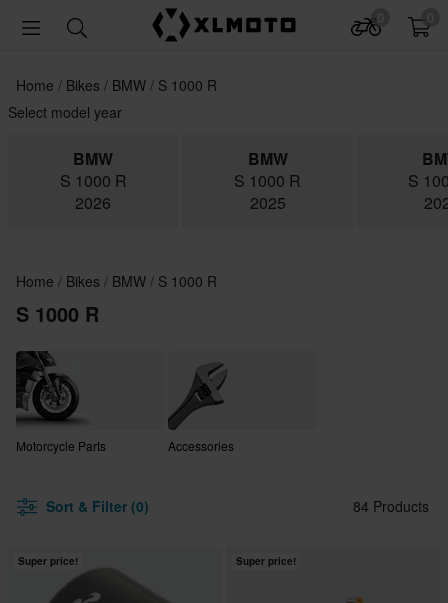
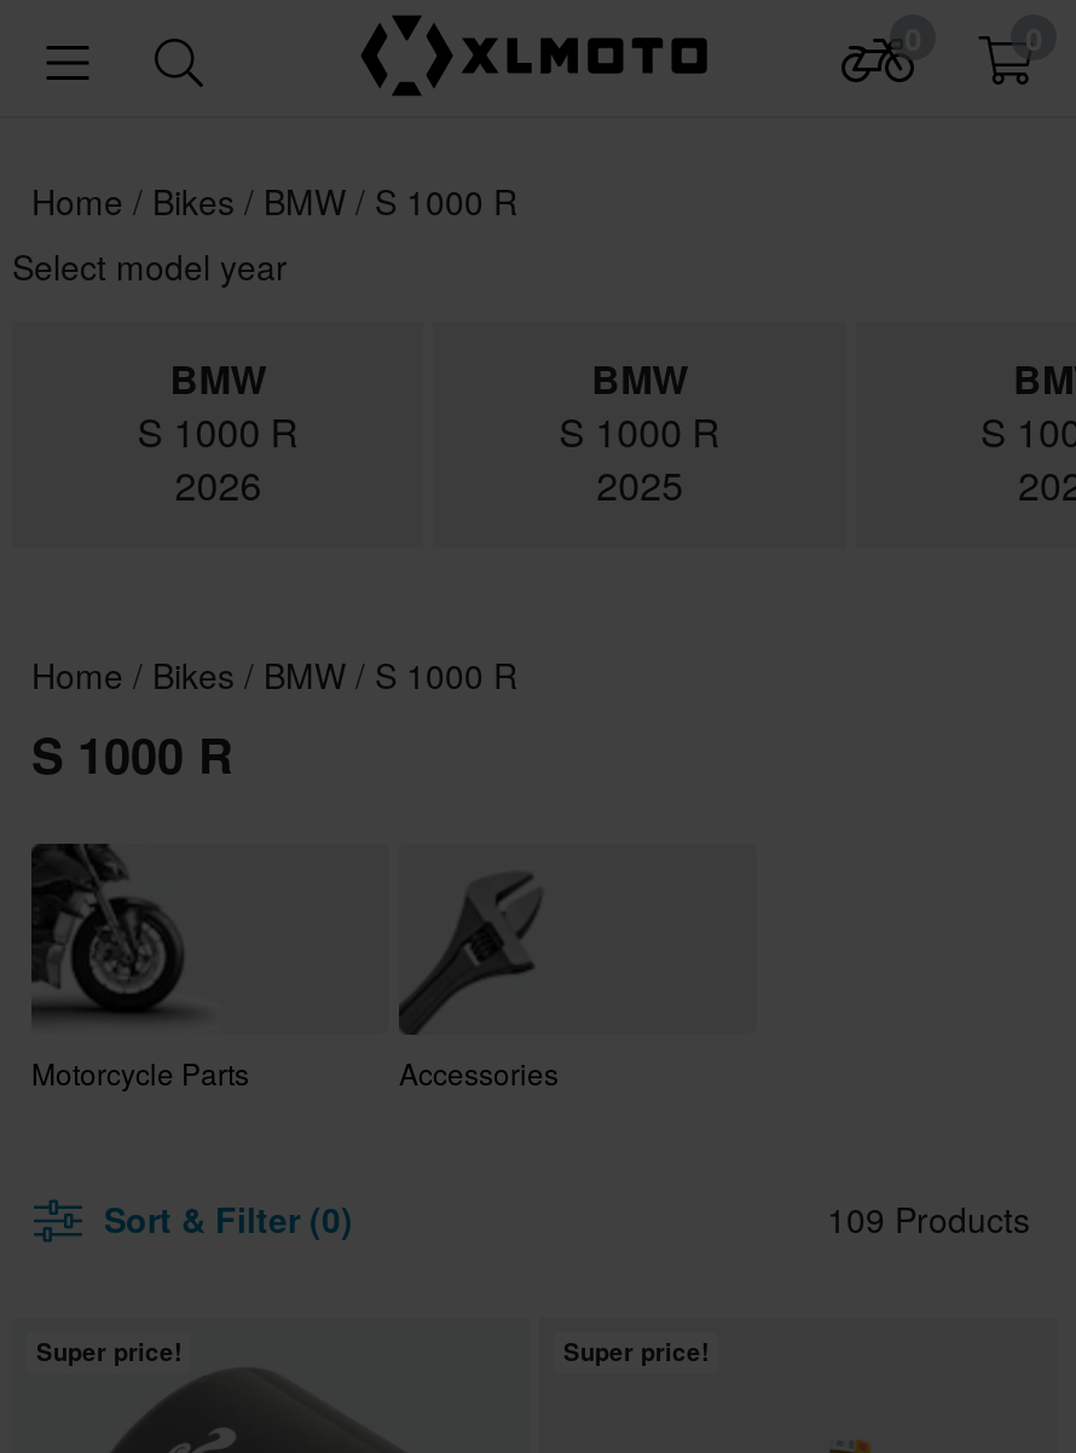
- 84 Products
+ 109 Products
